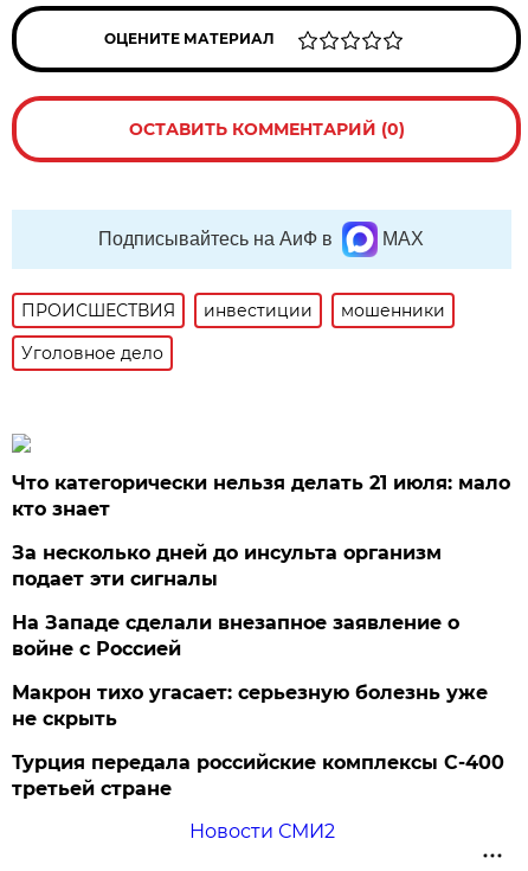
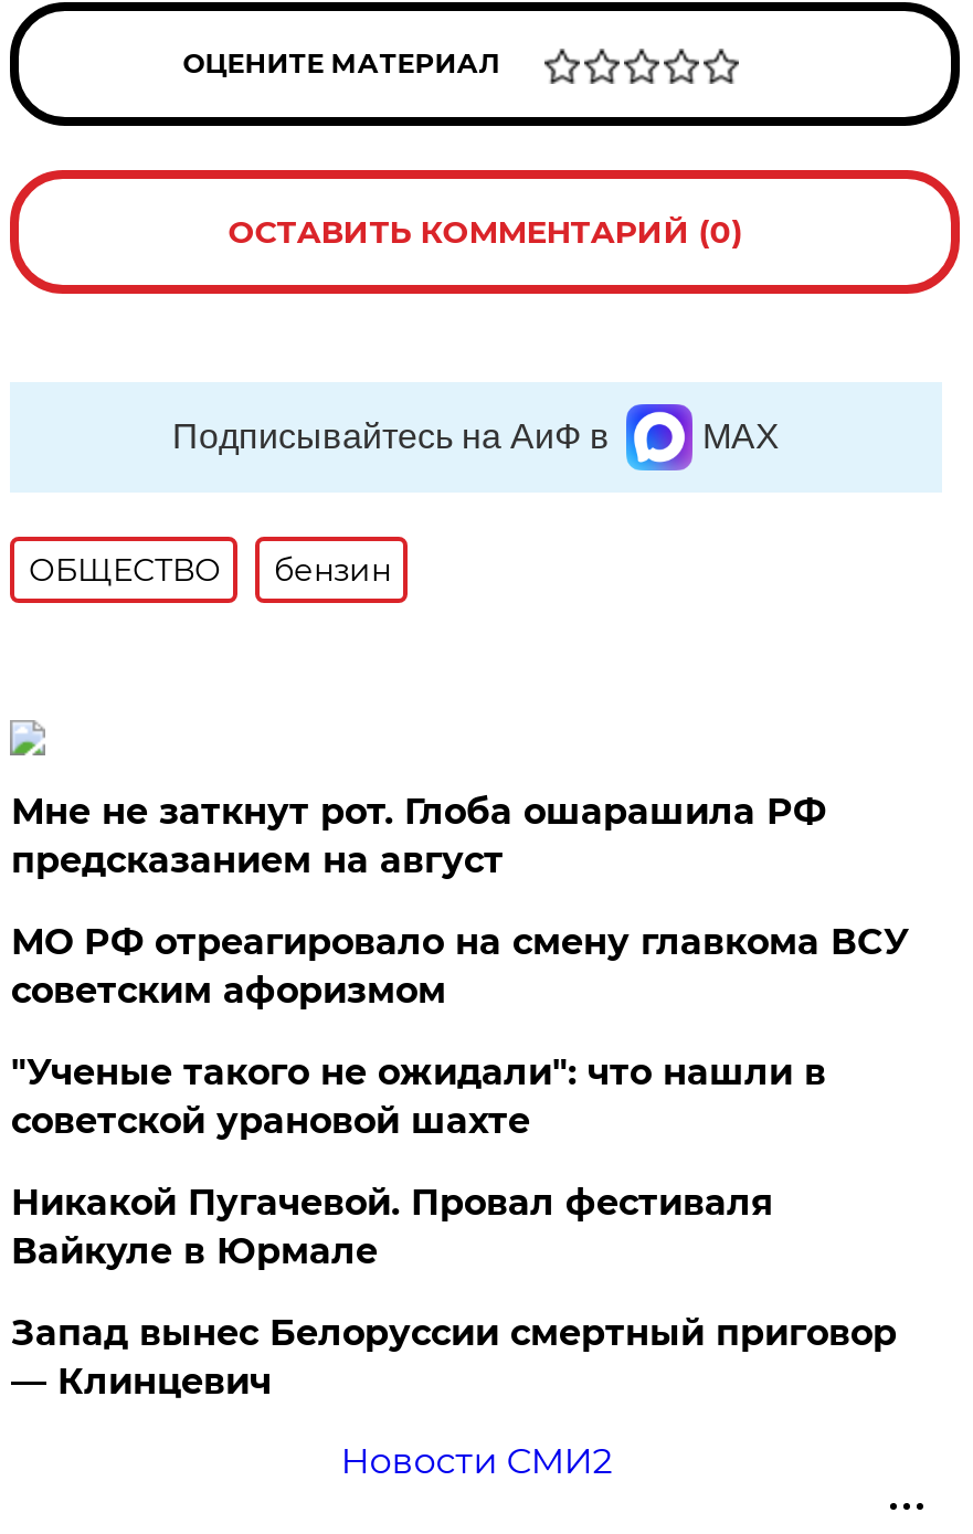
- ПРОИСШЕСТВИЯ
- инвестиции
- мошенники
- Уголовное дело
+ ОБЩЕСТВО
+ бензин

- Что категорически нельзя делать 21 июля: мало
- кто знает
- За несколько дней до инсульта организм
- подает эти сигналы
- На Западе сделали внезапное заявление о
- войне с Россией
- Макрон тихо угасает: серьезную болезнь уже
- не скрыть
- Турция передала российские комплексы С-400
- третьей стране
+ Мне не заткнут рот. Глоба ошарашила РФ
+ предсказанием на август
+ МО РФ отреагировало на смену главкома ВСУ
+ советским афоризмом
+ "Ученые такого не ожидали": что нашли в
+ советской урановой шахте
+ Никакой Пугачевой. Провал фестиваля
+ Вайкуле в Юрмале
+ Запад вынес Белоруссии смертный приговор
+ — Клинцевич
